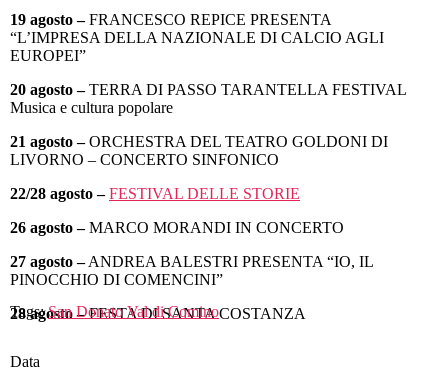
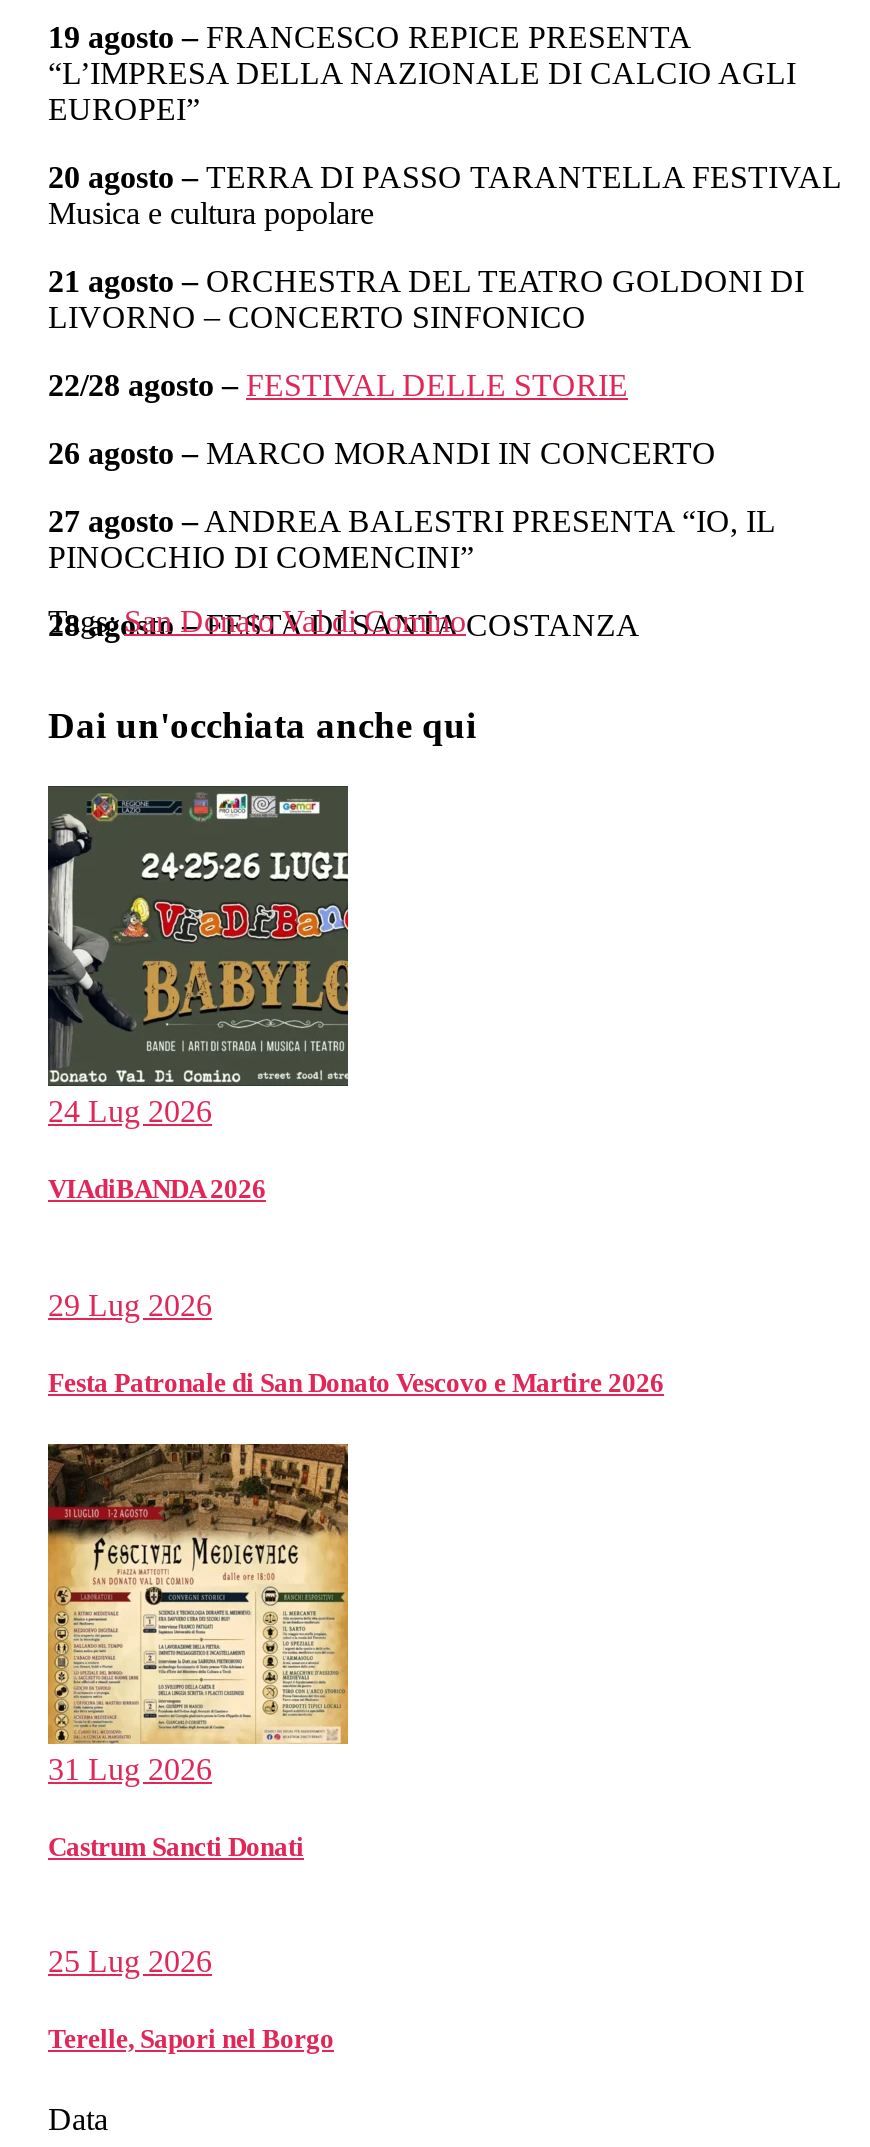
+ [image]
+ 24 Lug 2026
+ VIAdiBANDA 2026
+ 29 Lug 2026
+ Festa Patronale di San Donato Vescovo e Martire 2026

+ [image]
+ 31 Lug 2026
+ Castrum Sancti Donati
+ 25 Lug 2026
+ Terelle, Sapori nel Borgo

+ Dai un'occhiata anche qui
